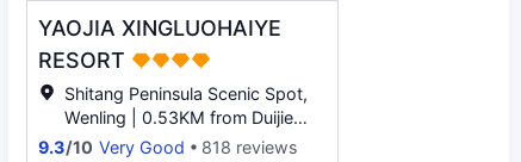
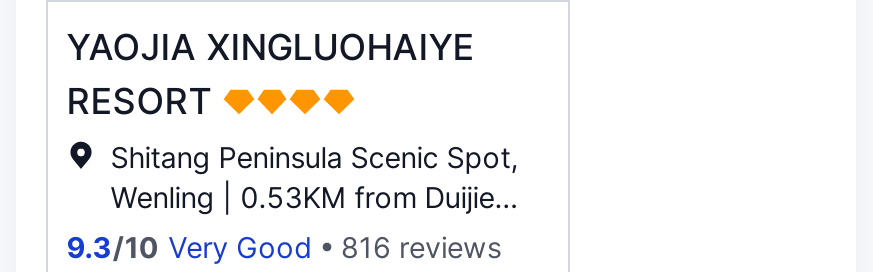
- 818 reviews
+ 816 reviews
